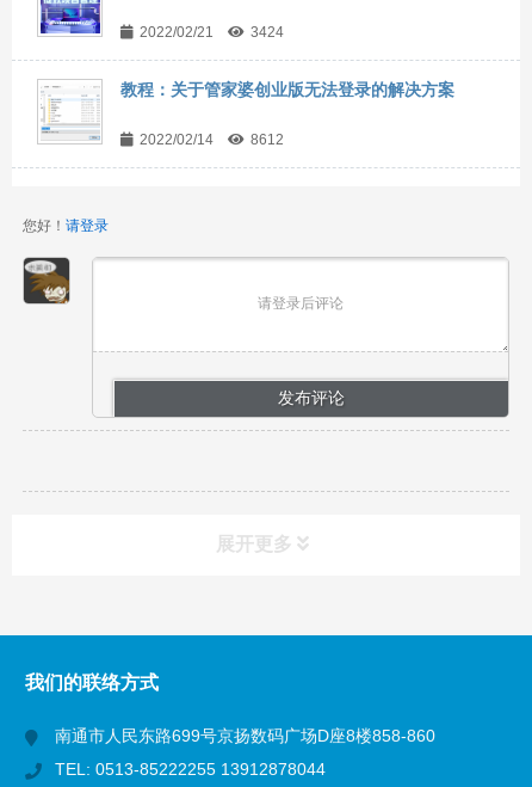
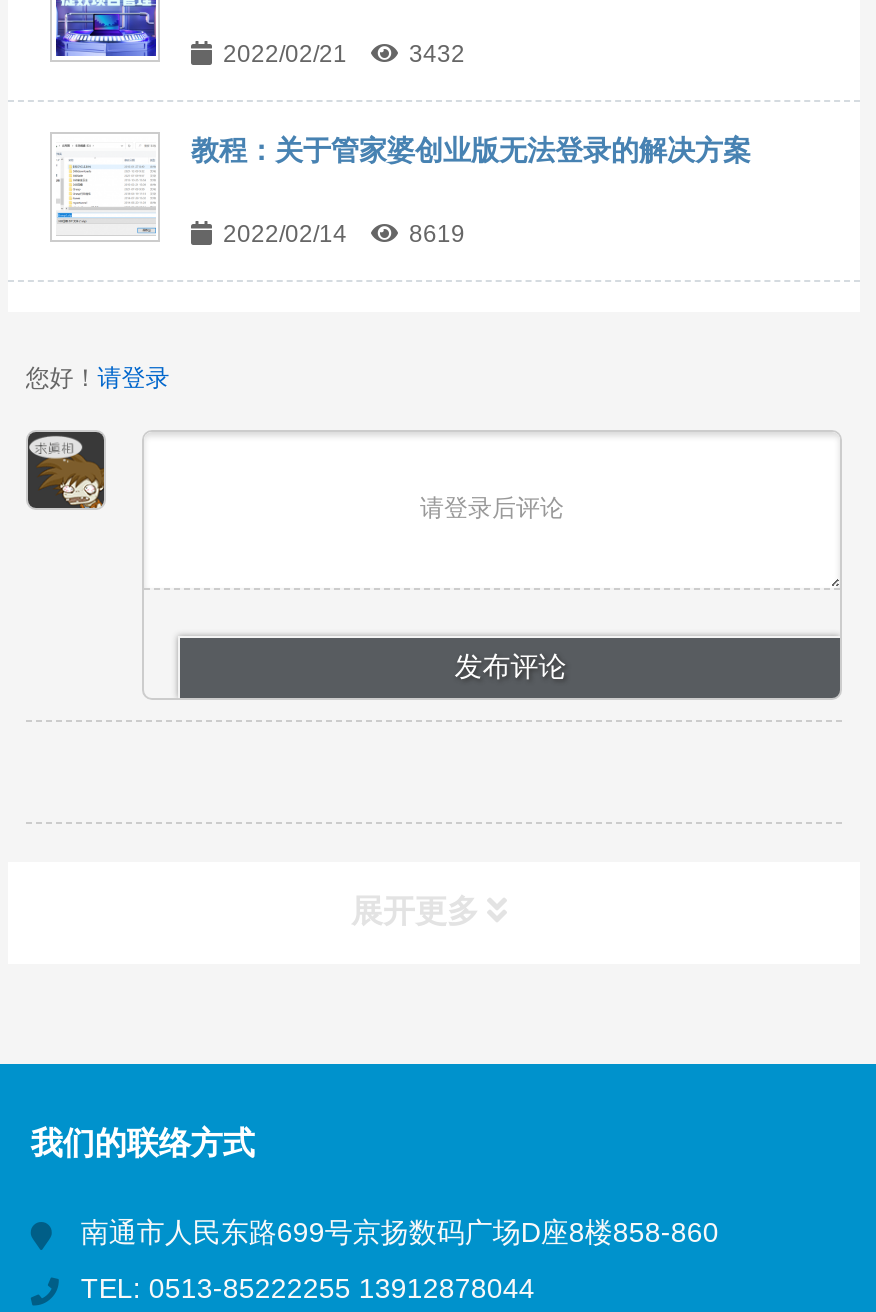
- 3424
+ 3432

- 8612
+ 8619
